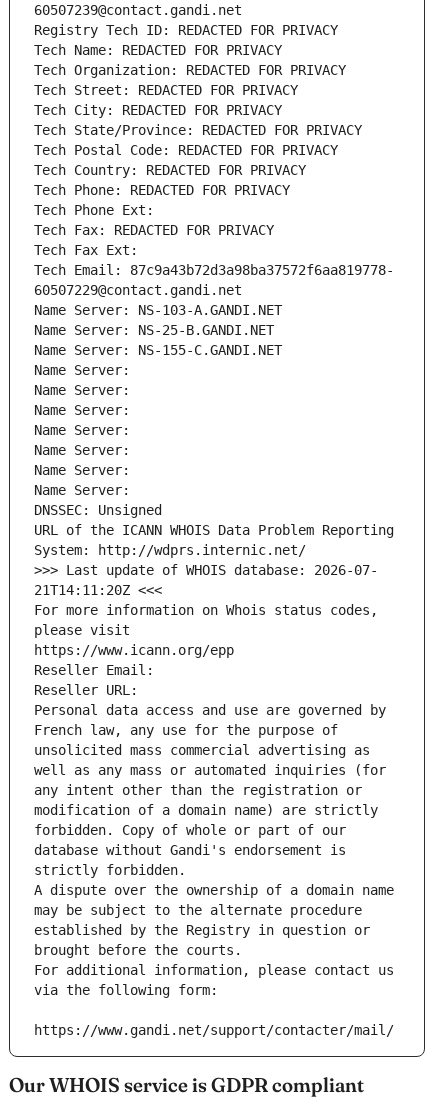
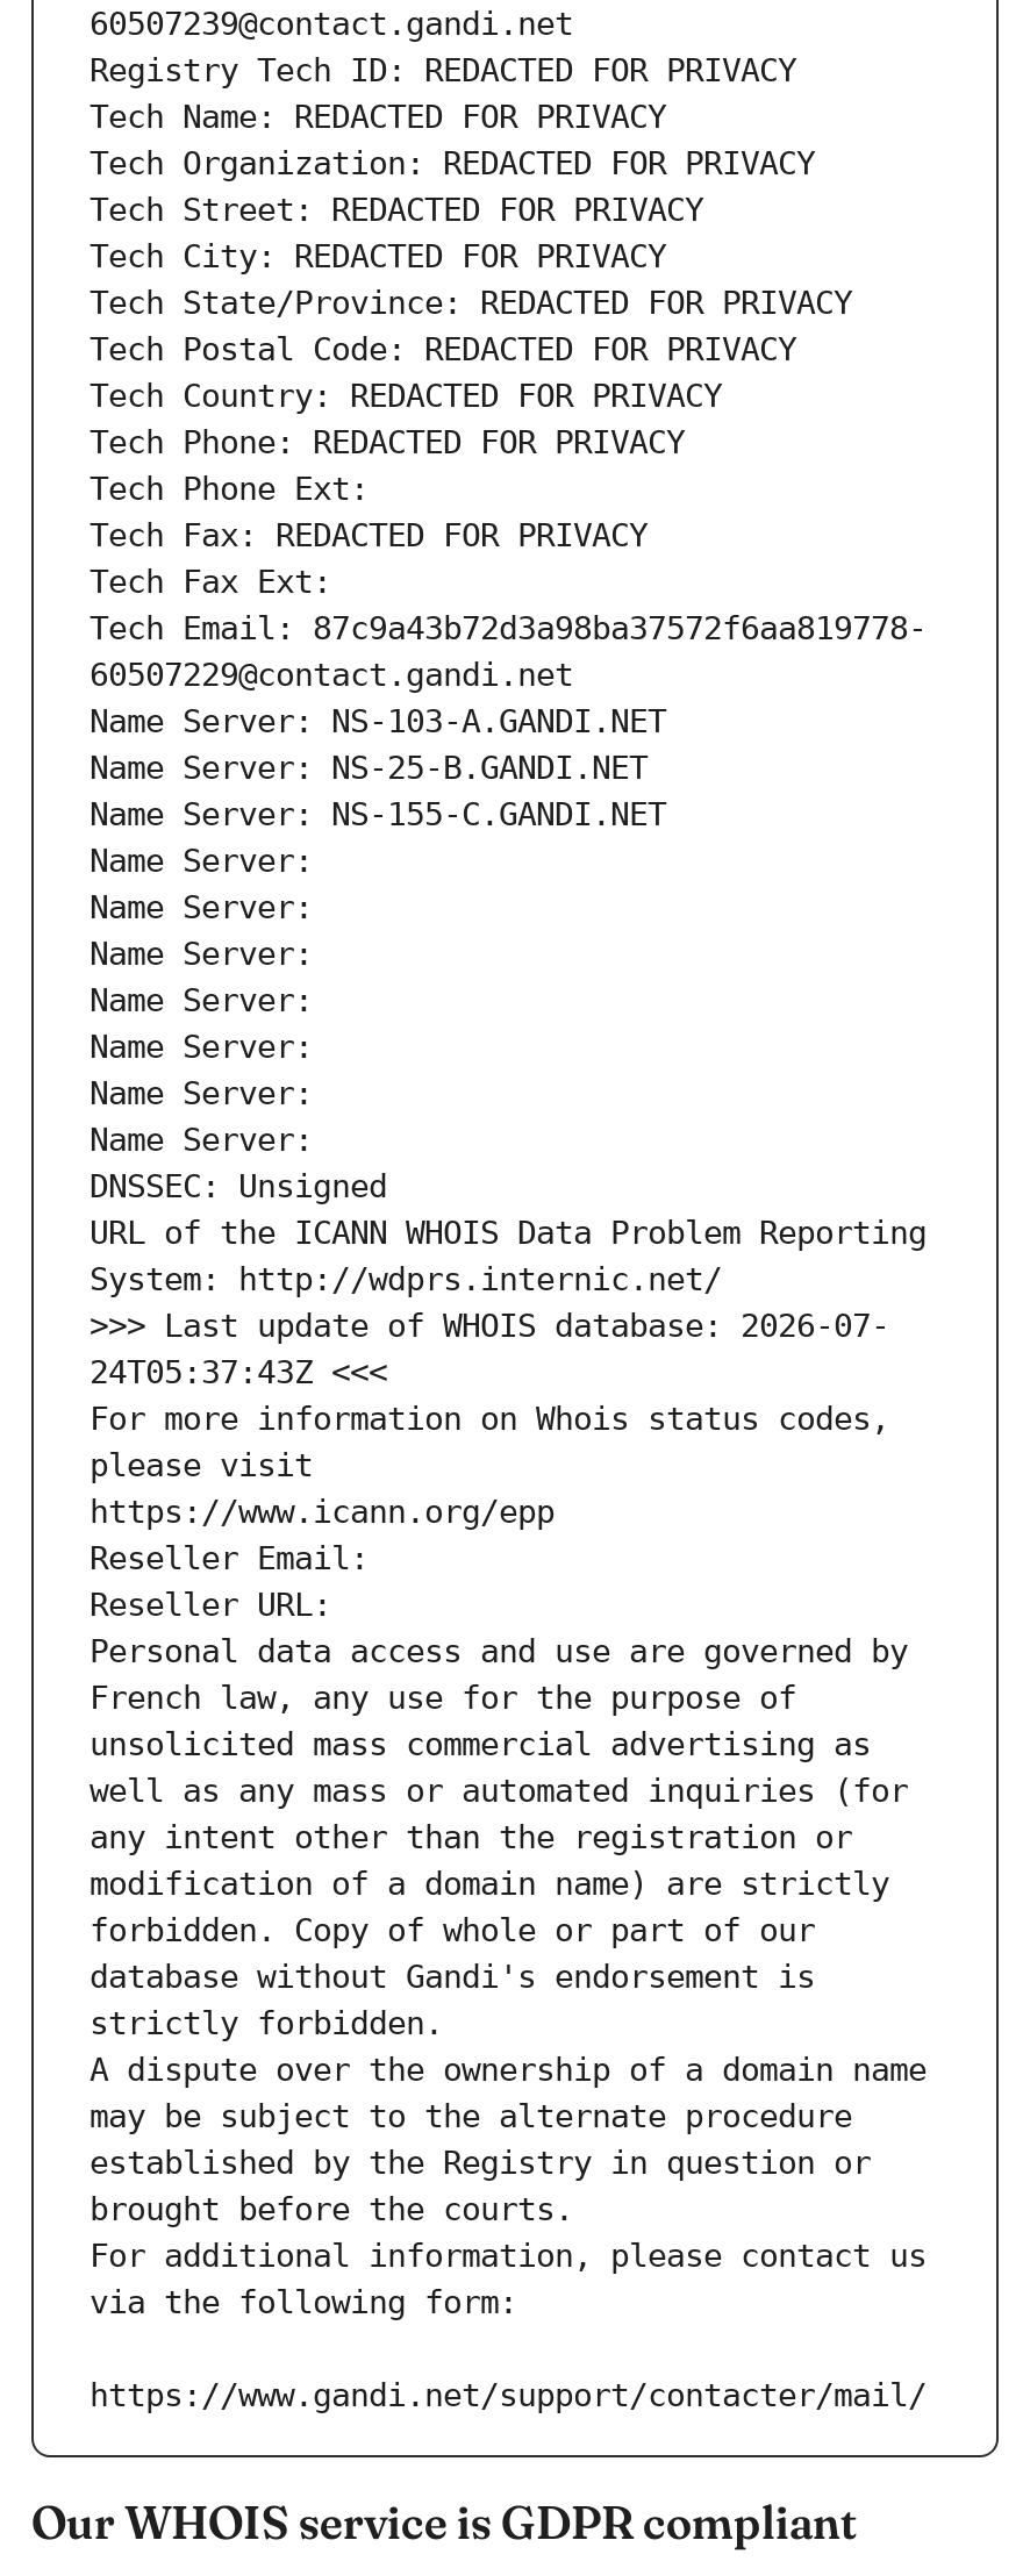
- 21T14:11:20Z <<<
+ 24T05:37:43Z <<<
